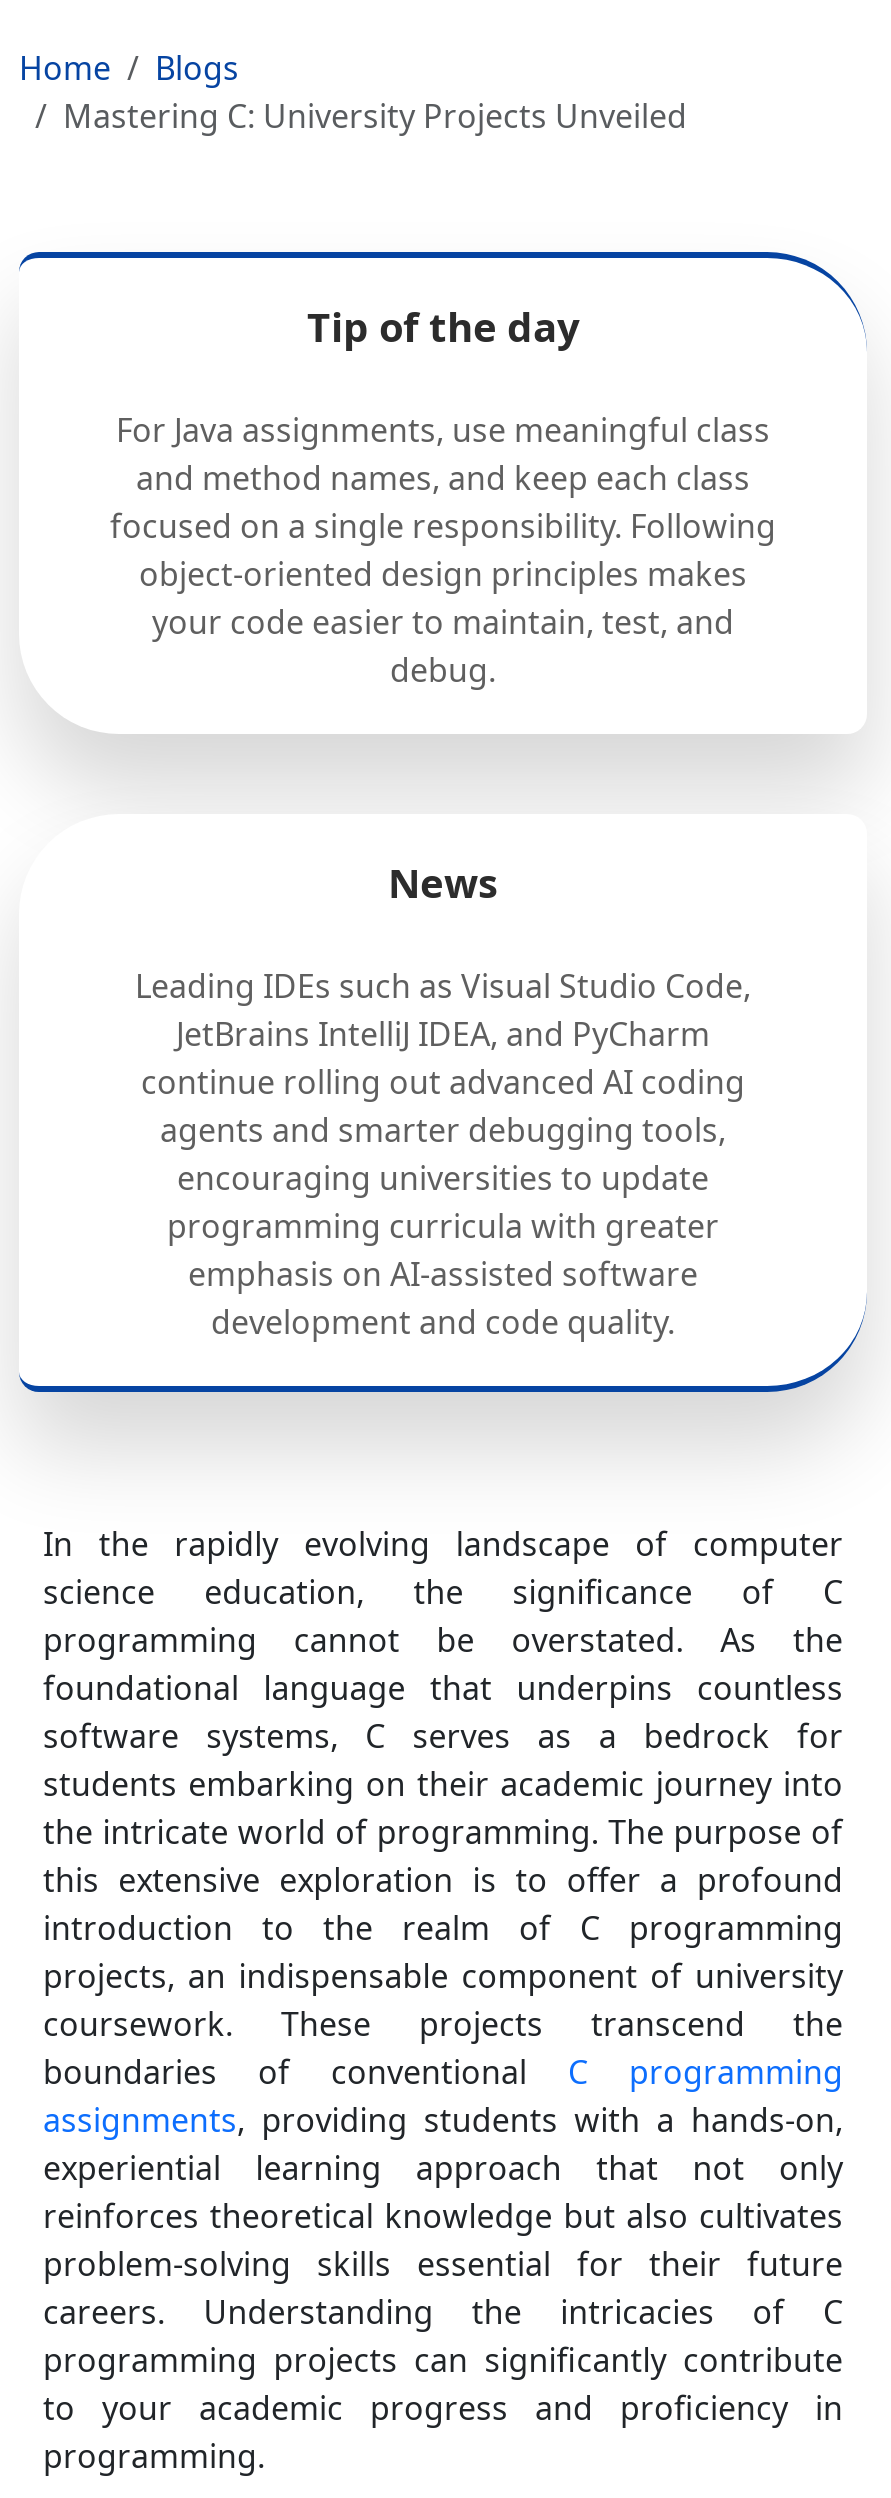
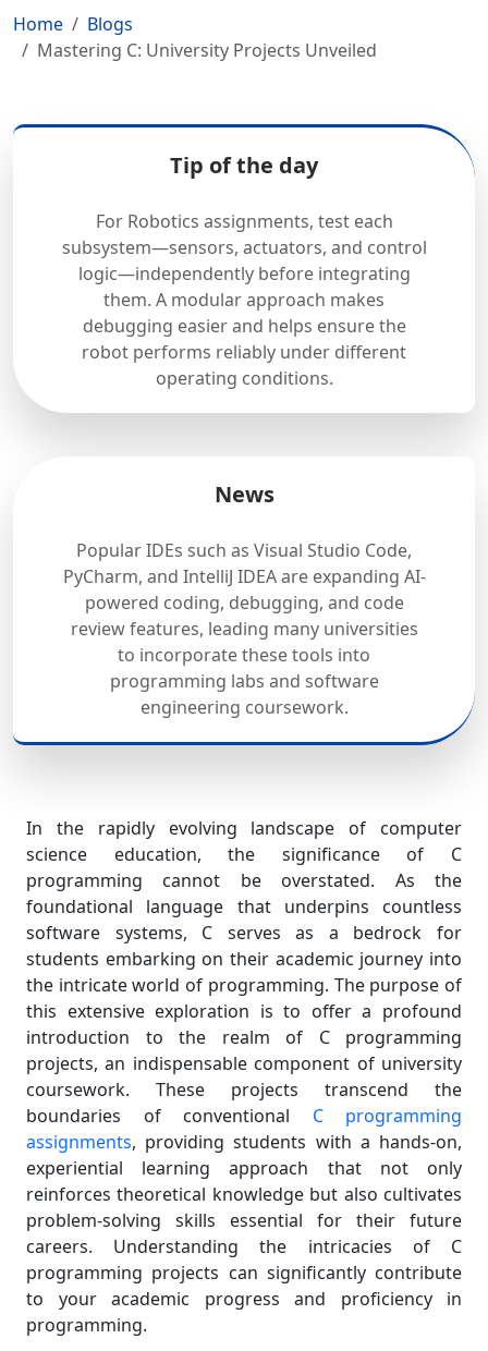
- For Java assignments, use meaningful class
- and method names, and keep each class
- focused on a single responsibility. Following
- object-oriented design principles makes
- your code easier to maintain, test, and
- debug.
+ For Robotics assignments, test each
+ subsystem—sensors, actuators, and control
+ logic—independently before integrating
+ them. A modular approach makes
+ debugging easier and helps ensure the
+ robot performs reliably under different
+ operating conditions.

moved down: News

- Leading IDEs such as Visual Studio Code,
- JetBrains IntelliJ IDEA, and PyCharm
- continue rolling out advanced AI coding
- agents and smarter debugging tools,
- encouraging universities to update
- programming curricula with greater
- emphasis on AI-assisted software
- development and code quality.
+ Popular IDEs such as Visual Studio Code,
+ PyCharm, and IntelliJ IDEA are expanding AI-
+ powered coding, debugging, and code
+ review features, leading many universities
+ to incorporate these tools into
+ programming labs and software
+ engineering coursework.
